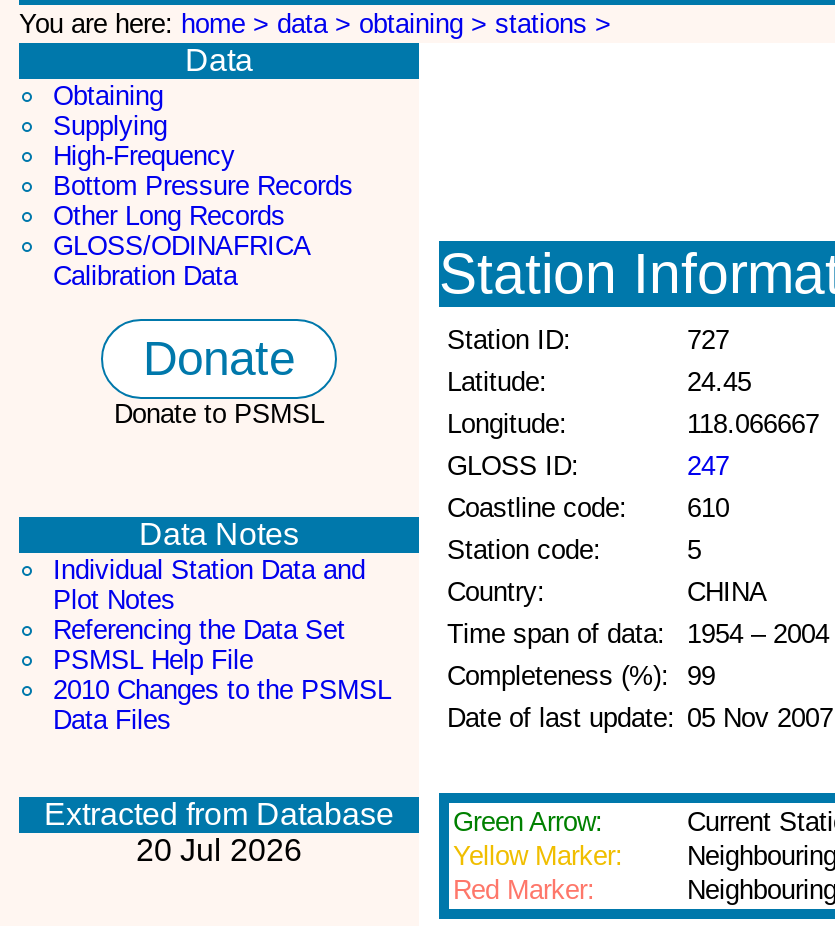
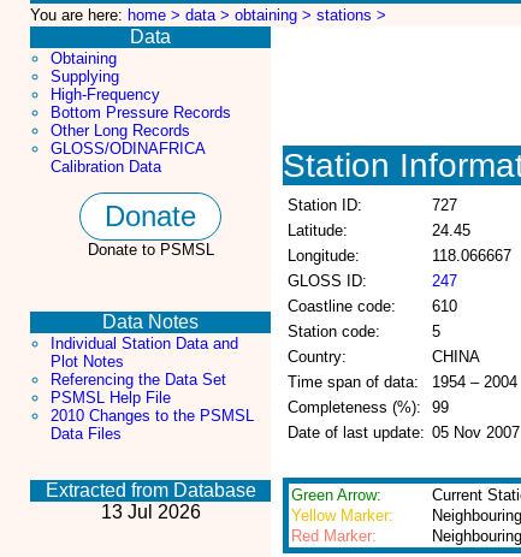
- 20 Jul 2026
+ 13 Jul 2026
